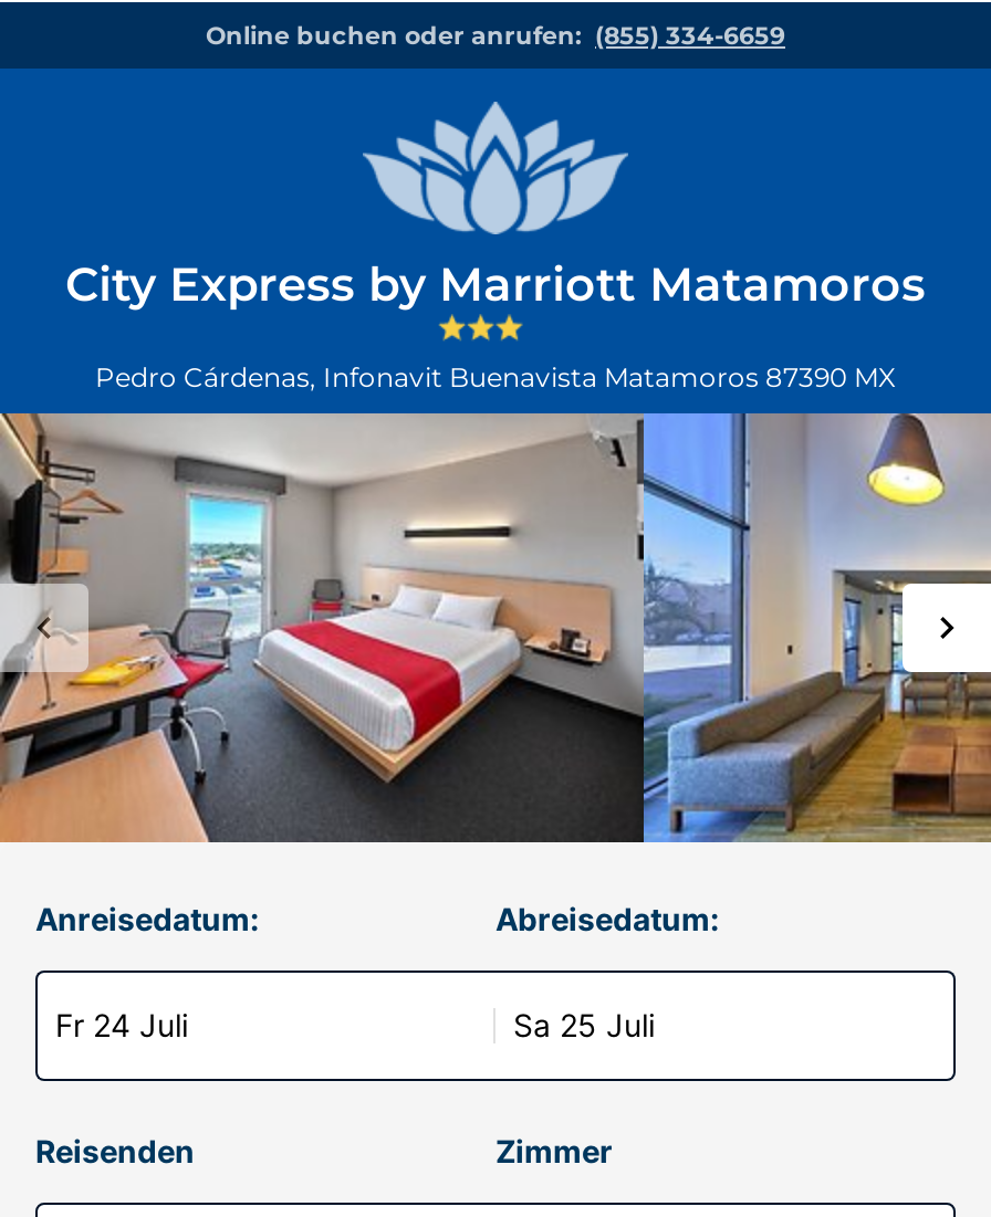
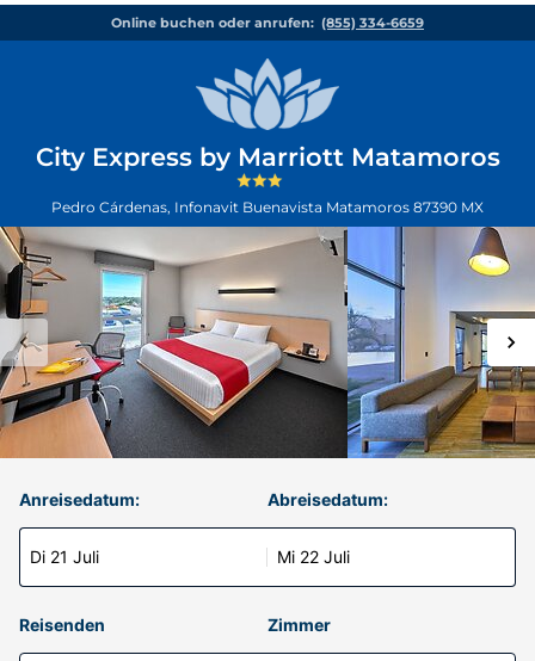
- Fr 24 Juli
+ Di 21 Juli

- Sa 25 Juli
+ Mi 22 Juli
